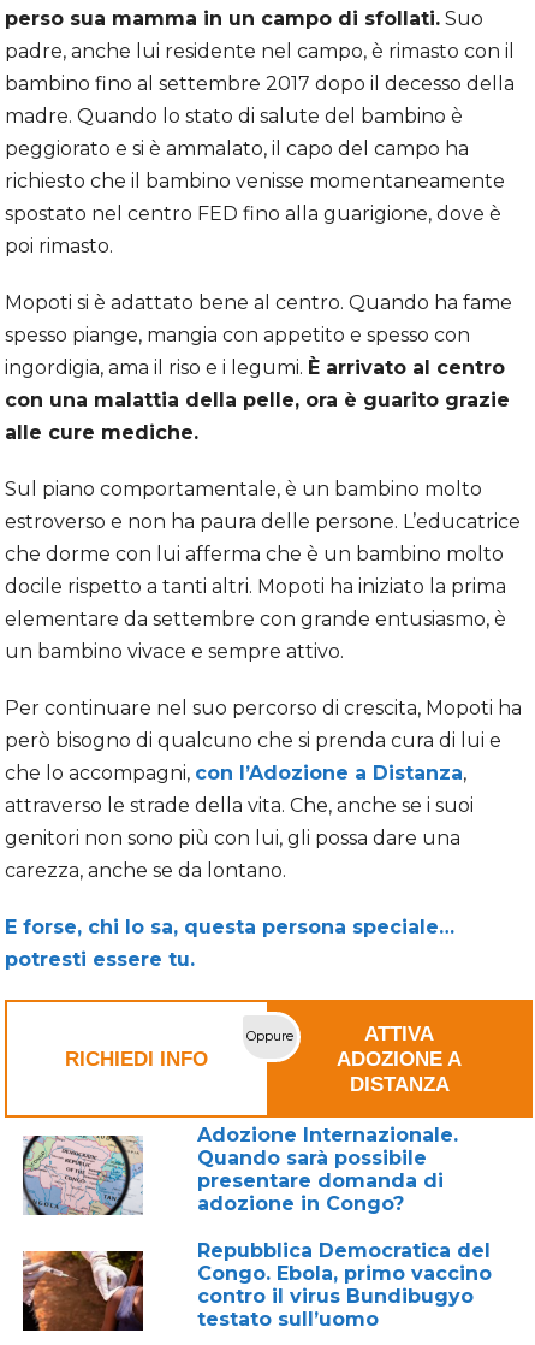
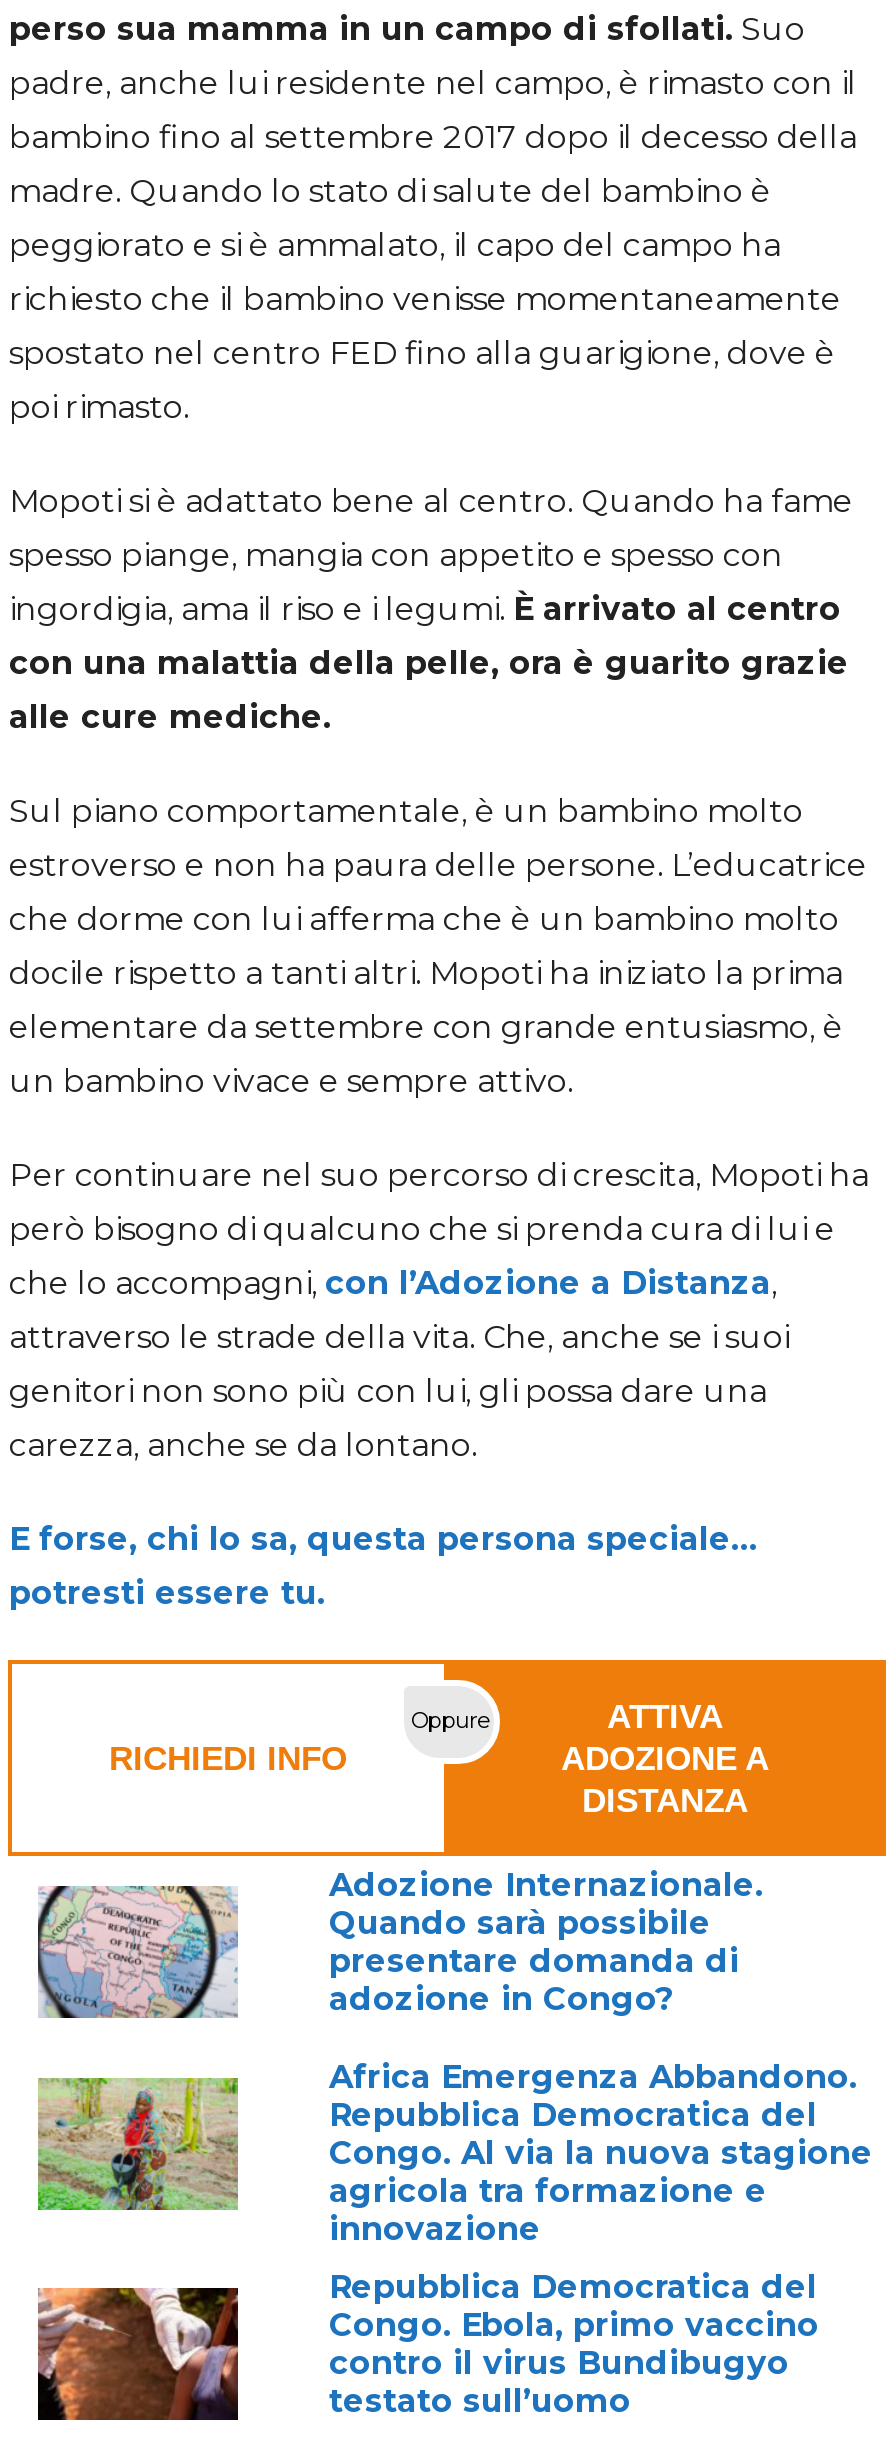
+ [image]

+ Africa Emergenza Abbandono.
+ Repubblica Democratica del
+ Congo. Al via la nuova stagione
+ agricola tra formazione e
+ innovazione
